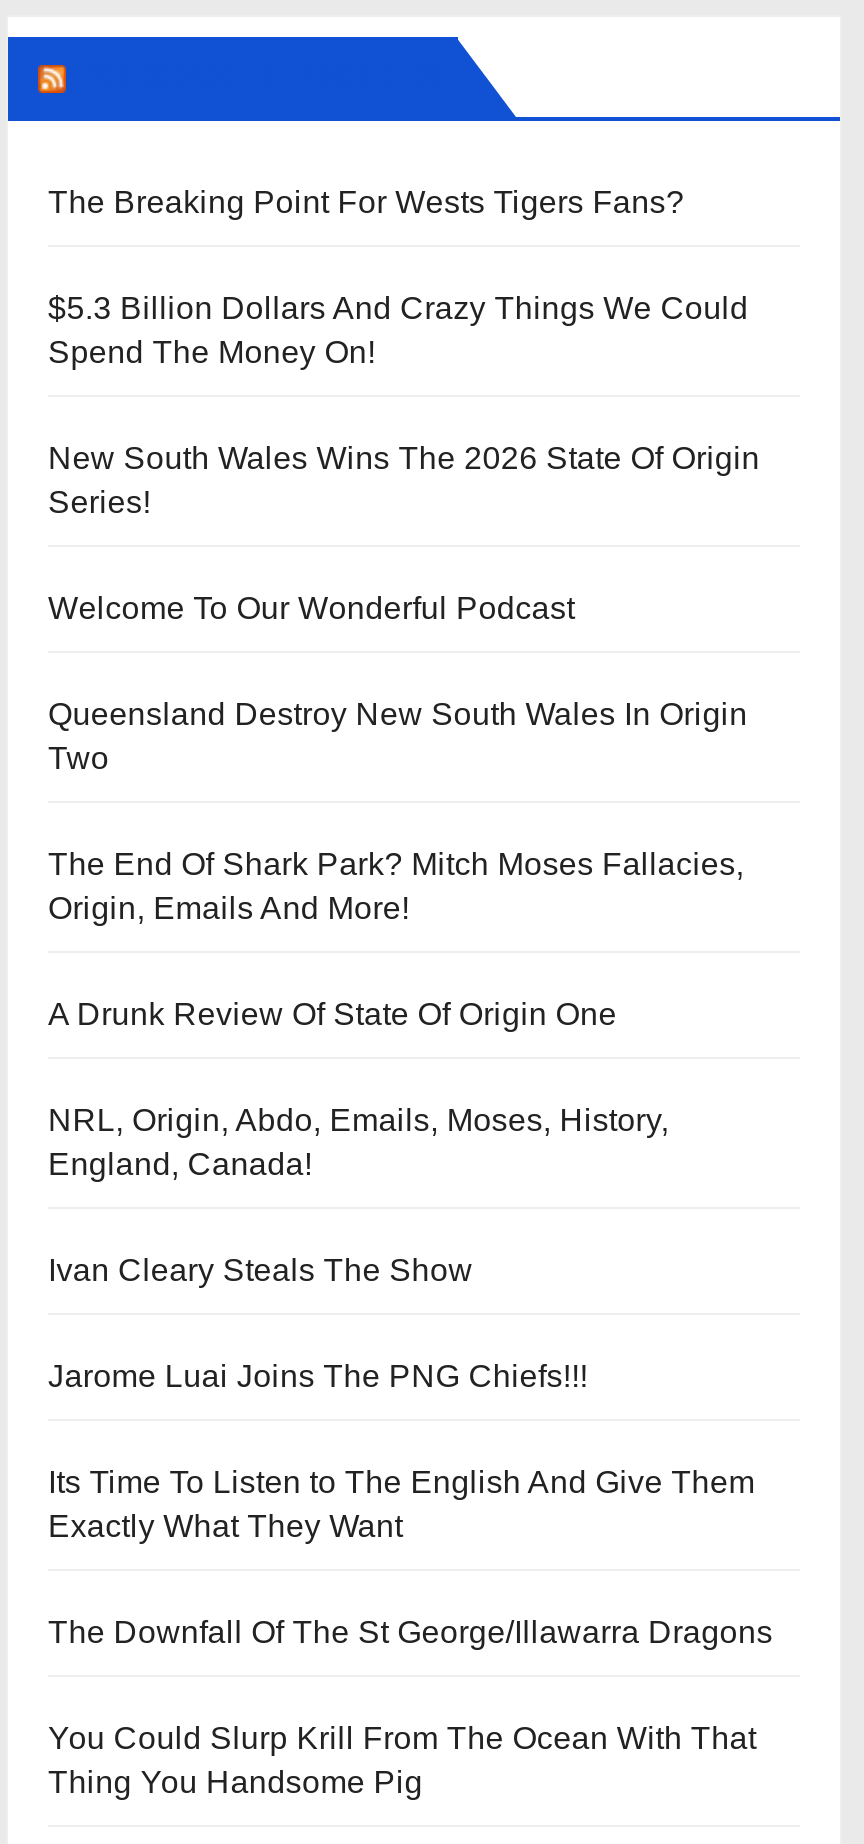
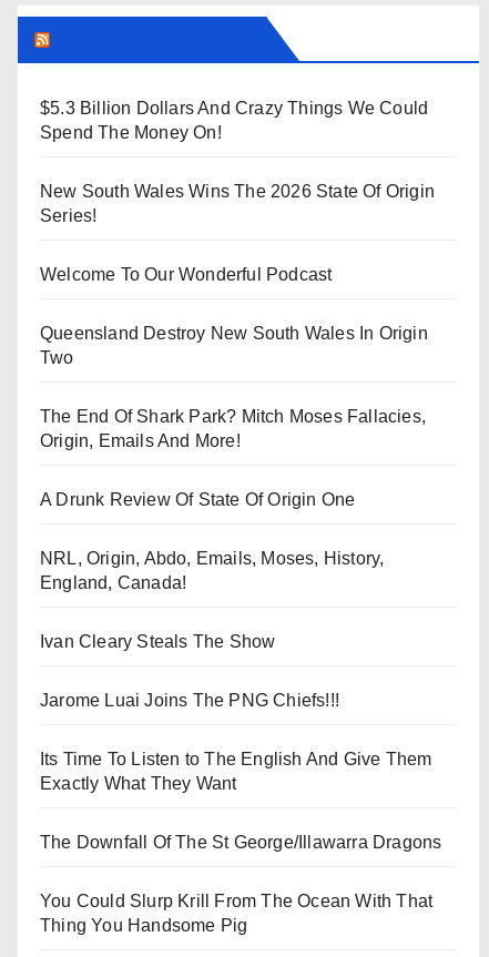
- The Breaking Point For Wests Tigers Fans?
